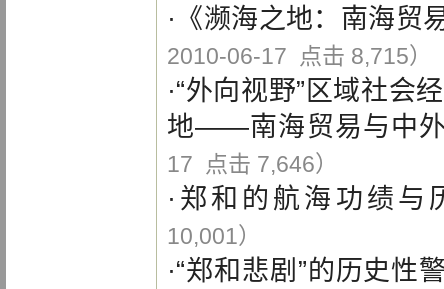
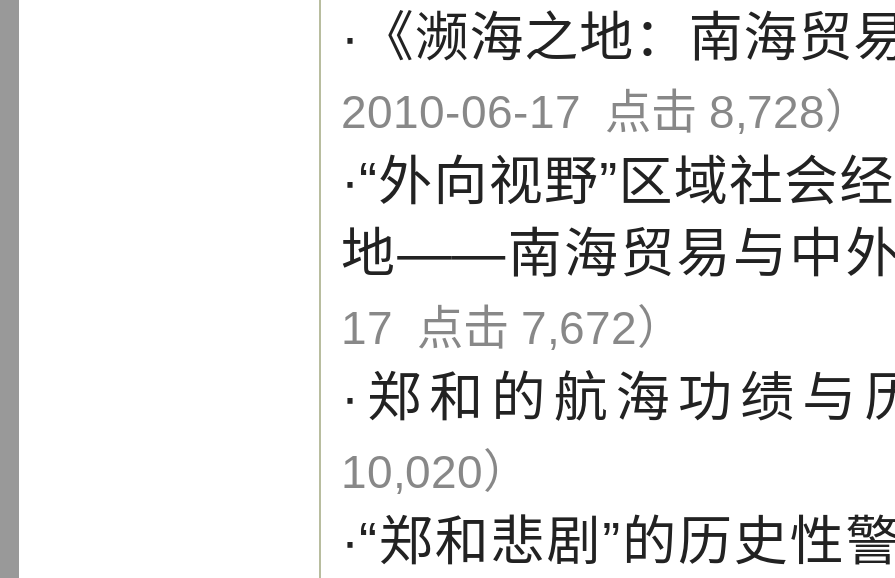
- 2010-06-17 点击 8,715）
+ 2010-06-17 点击 8,728）

- 17 点击 7,646）
+ 17 点击 7,672）

- 10,001）
+ 10,020）
